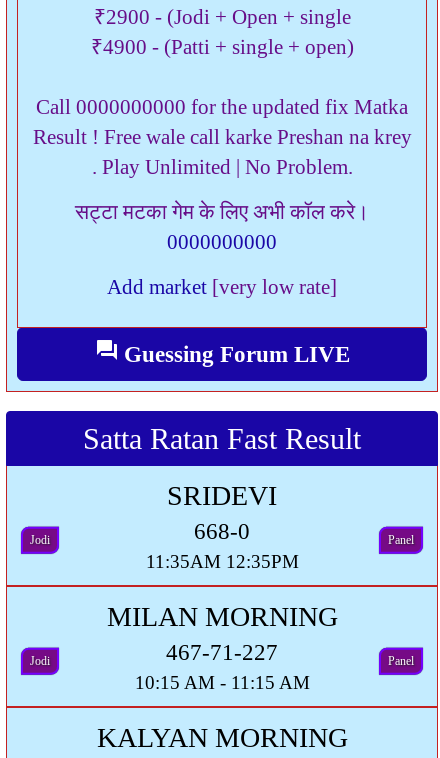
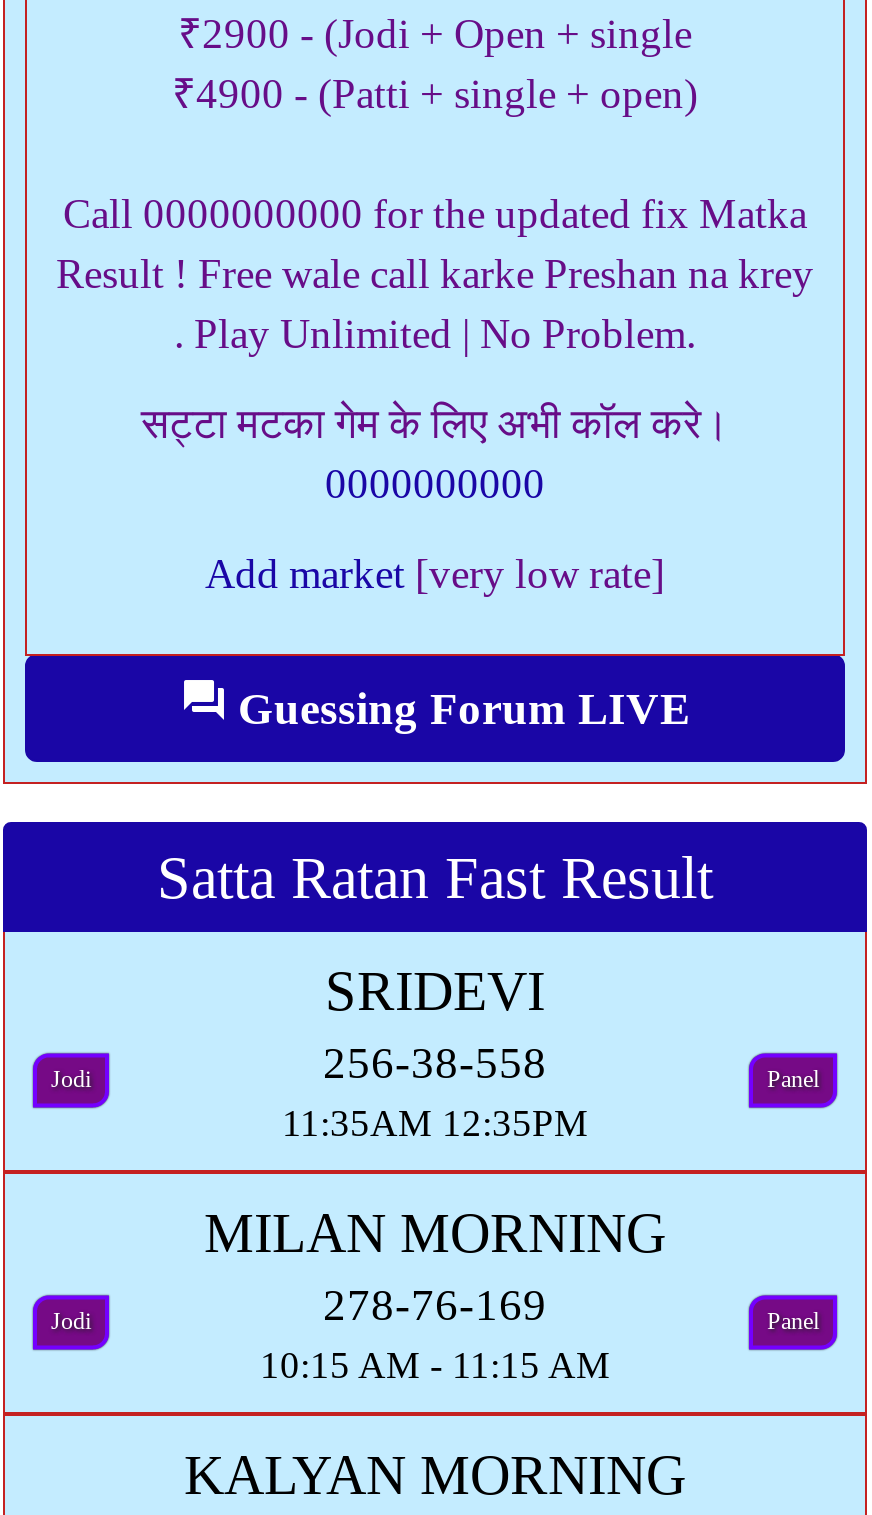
- 668-0
+ 256-38-558

- 467-71-227
+ 278-76-169
